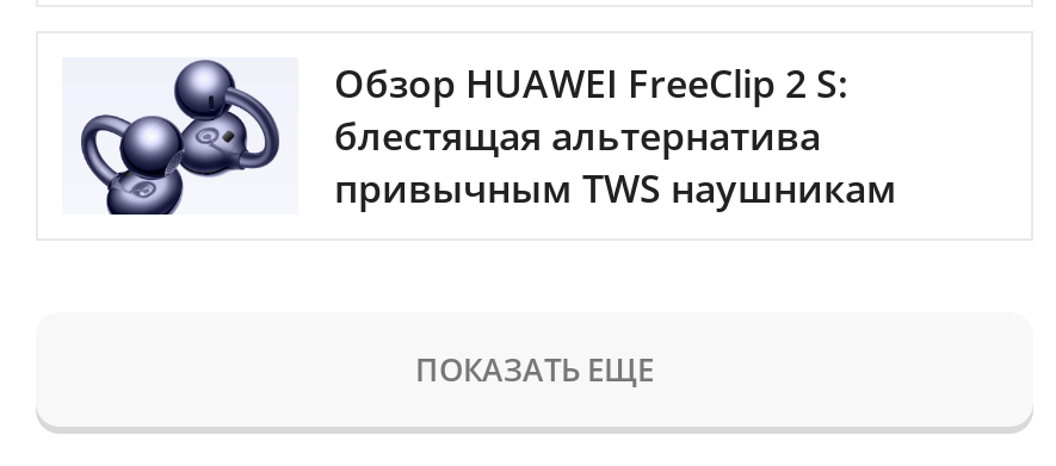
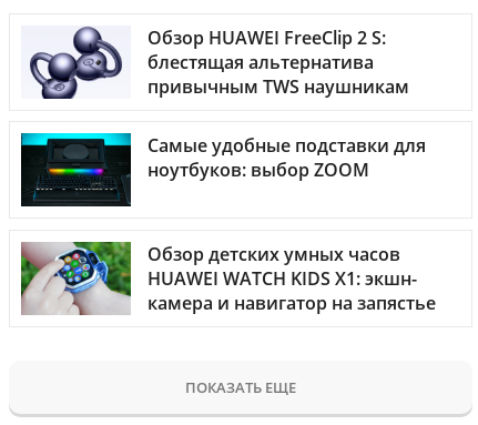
+ [image]
+ Самые удобные подставки для
+ ноутбуков: выбор ZOOM
+ Обзор детских умных часов
+ HUAWEI WATCH KIDS X1: экшн-
+ камера и навигатор на запястье

+ [image]
